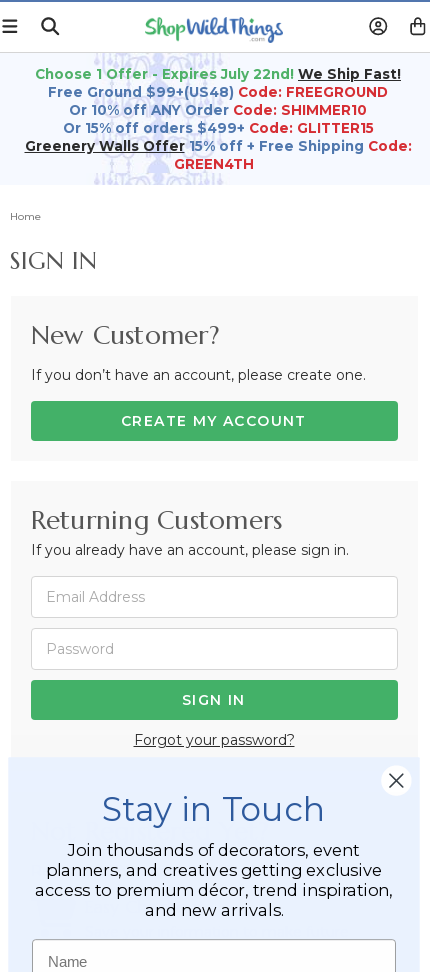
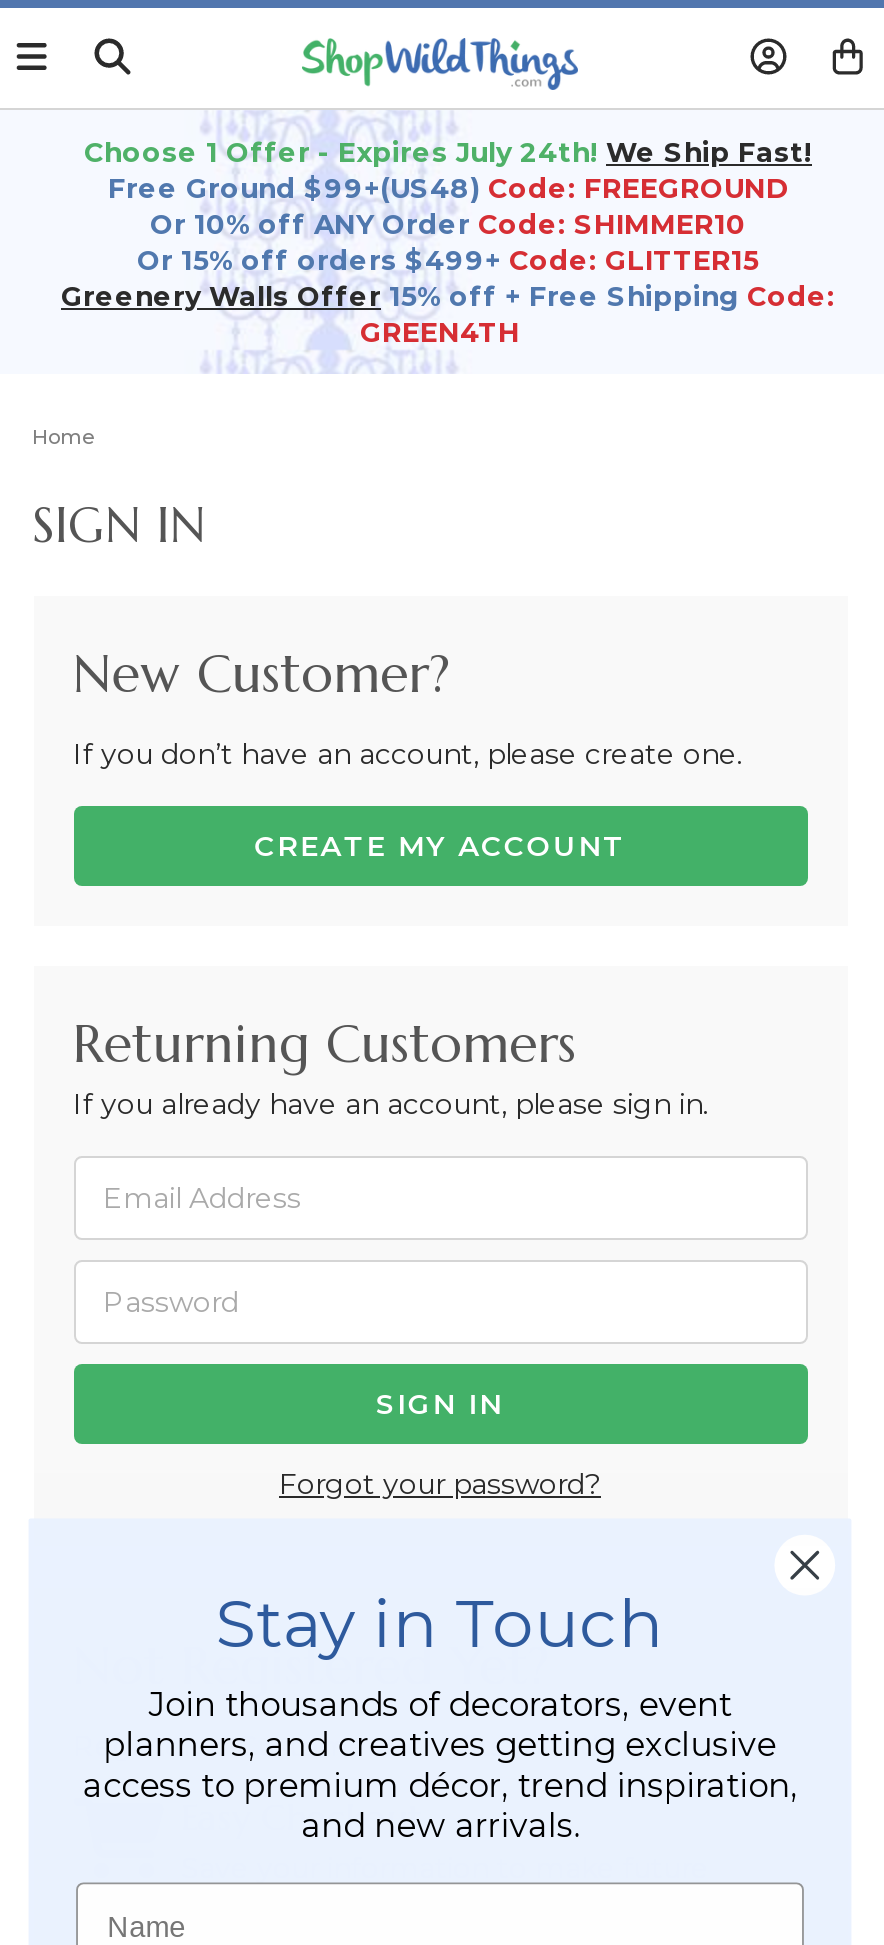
- Choose 1 Offer - Expires July 22nd! We Ship Fast!
+ Choose 1 Offer - Expires July 24th! We Ship Fast!
